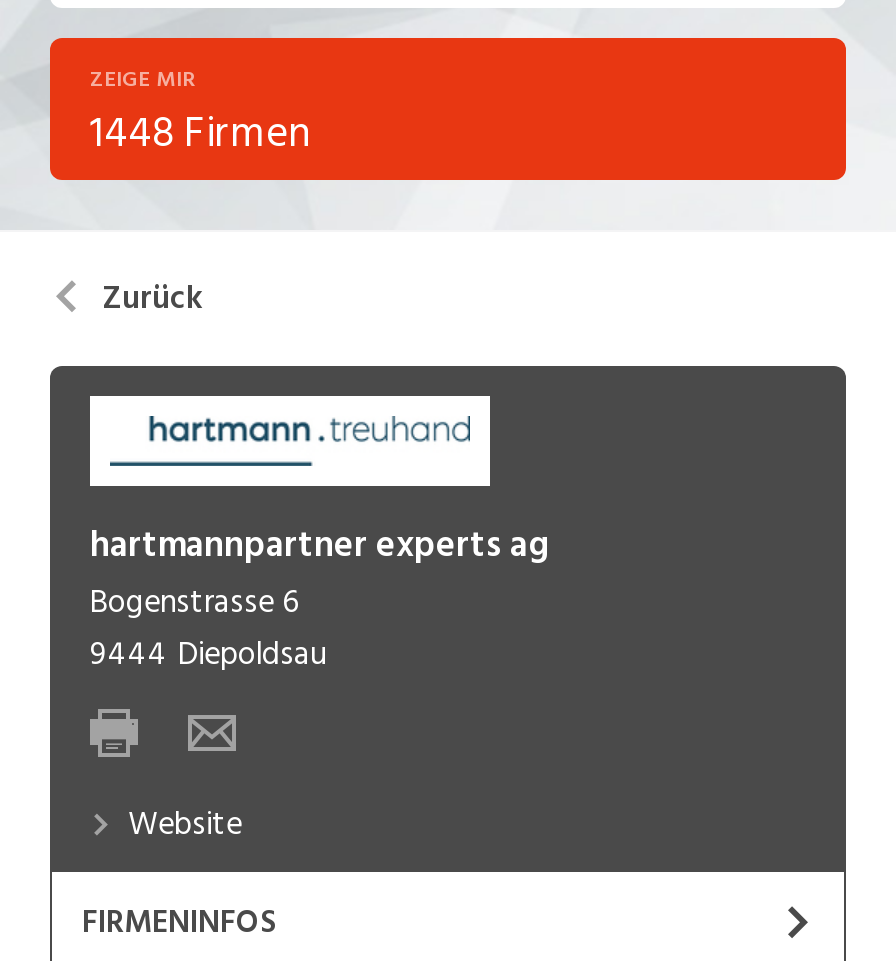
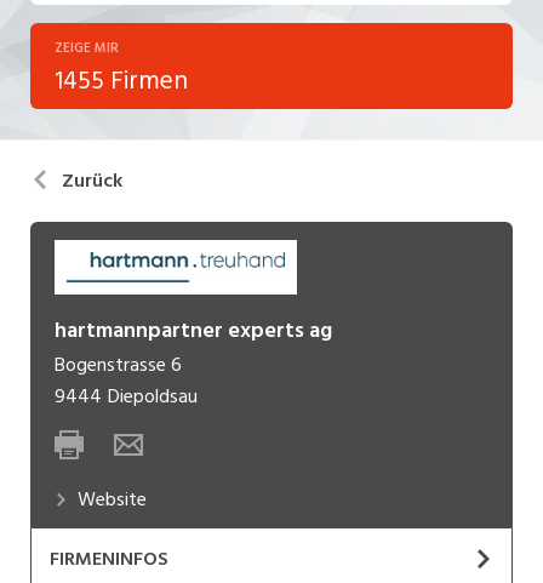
- 1448 Firmen
+ 1455 Firmen
